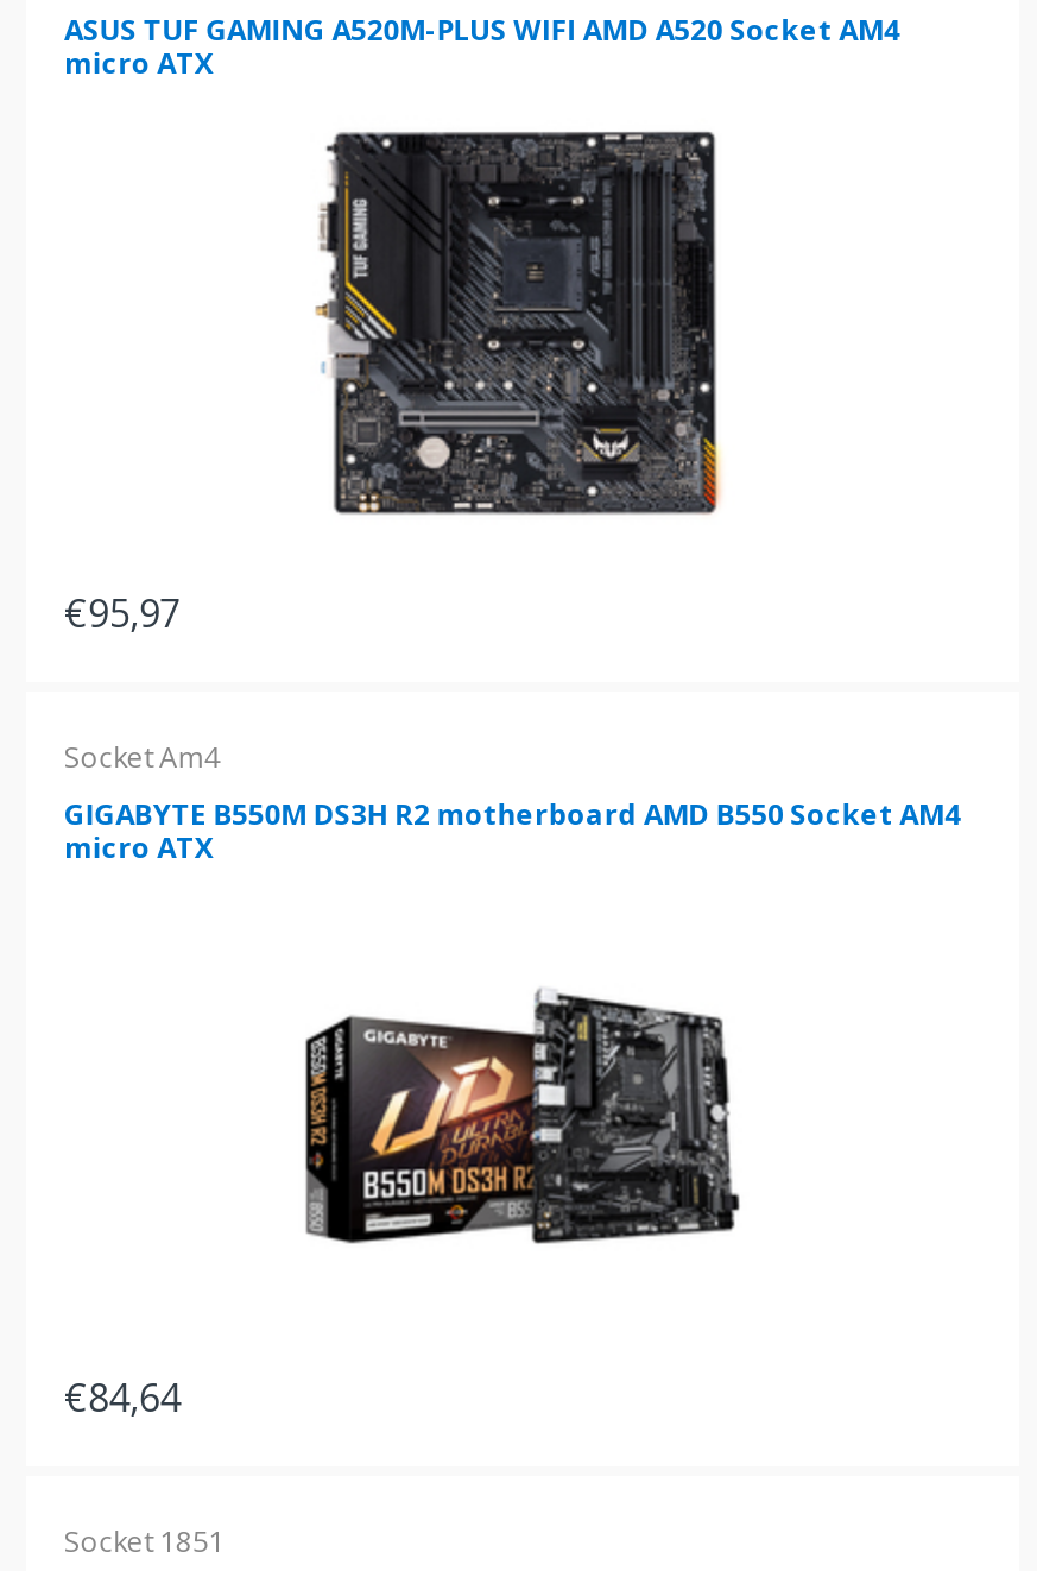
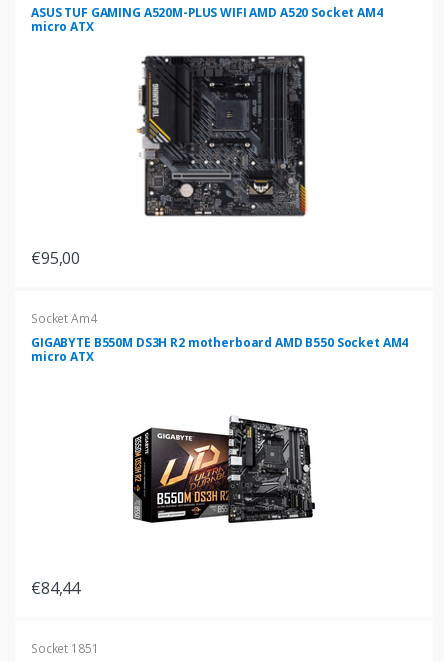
- €95,97
+ €95,00

- €84,64
+ €84,44
